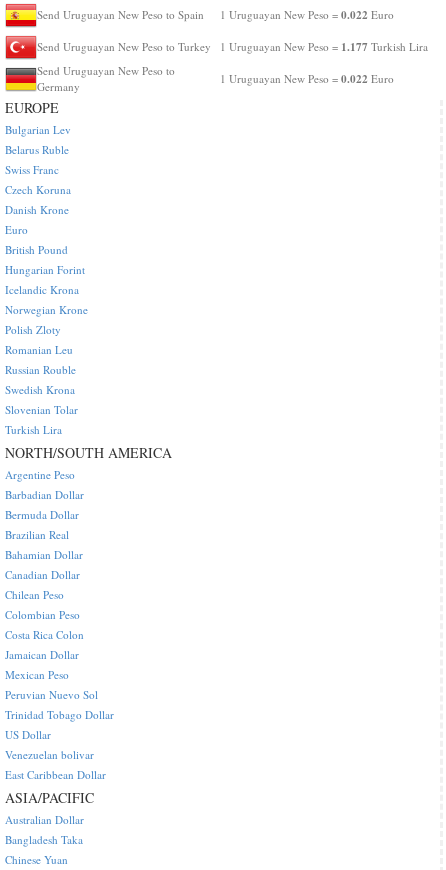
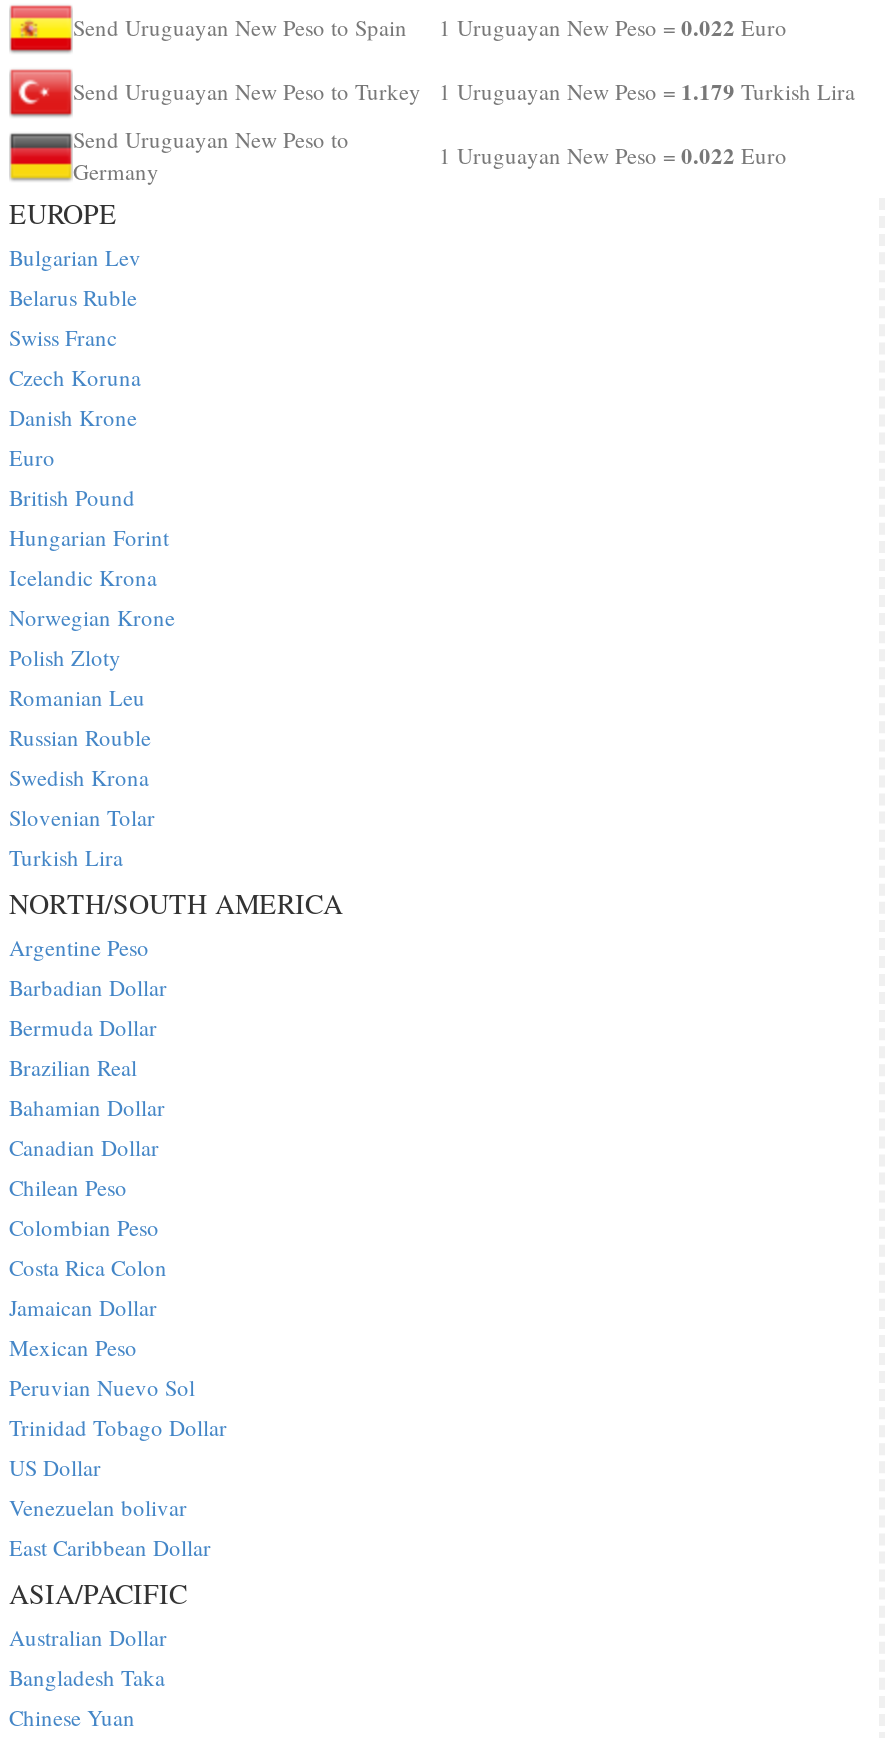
- Send Uruguayan New Peso to Turkey 1 Uruguayan New Peso = 1.177 Turkish Lira
+ Send Uruguayan New Peso to Turkey 1 Uruguayan New Peso = 1.179 Turkish Lira
